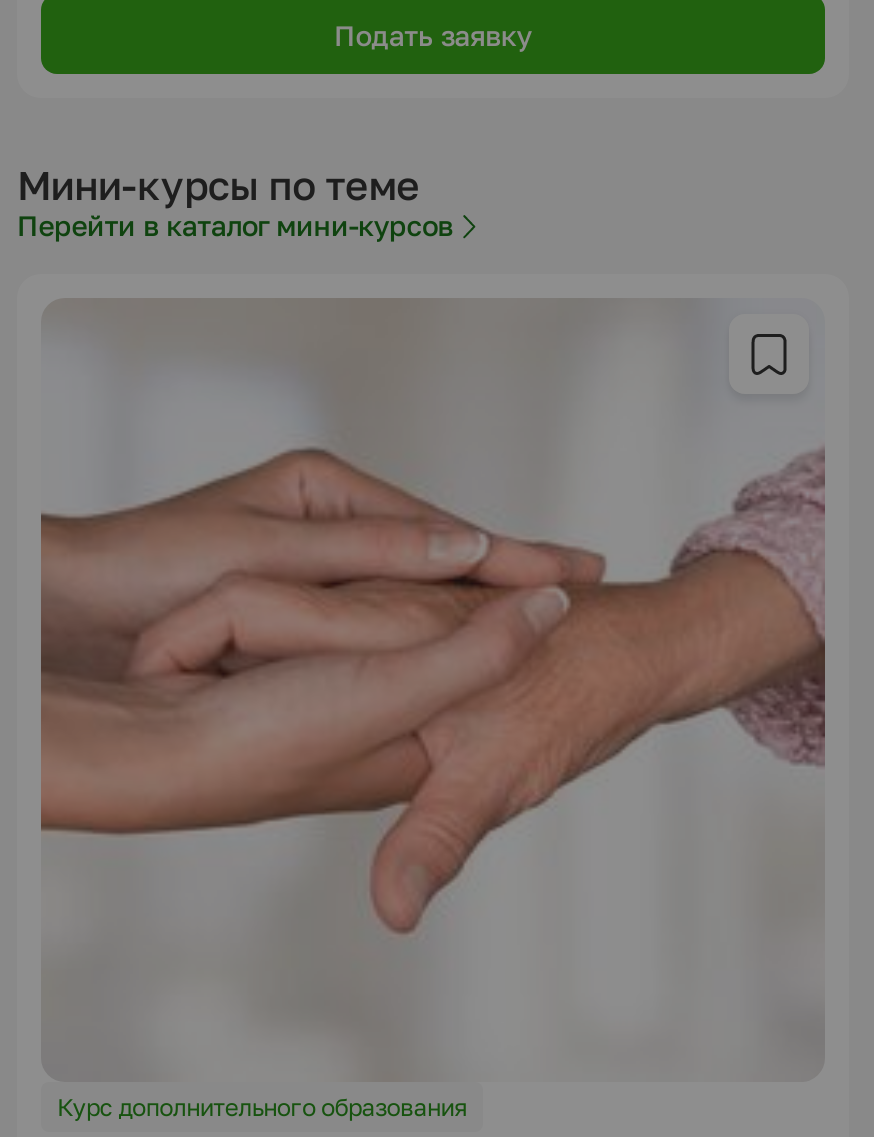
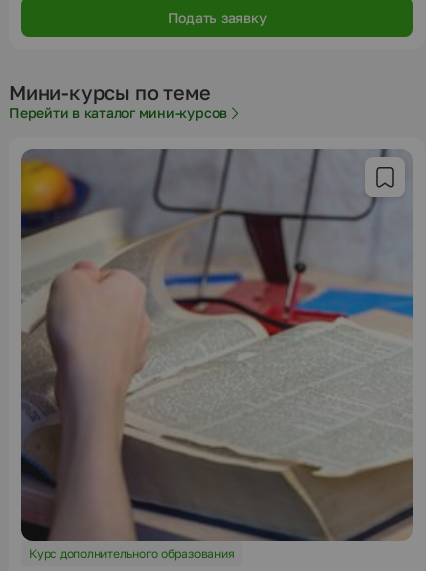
- [image]
+ [image]
